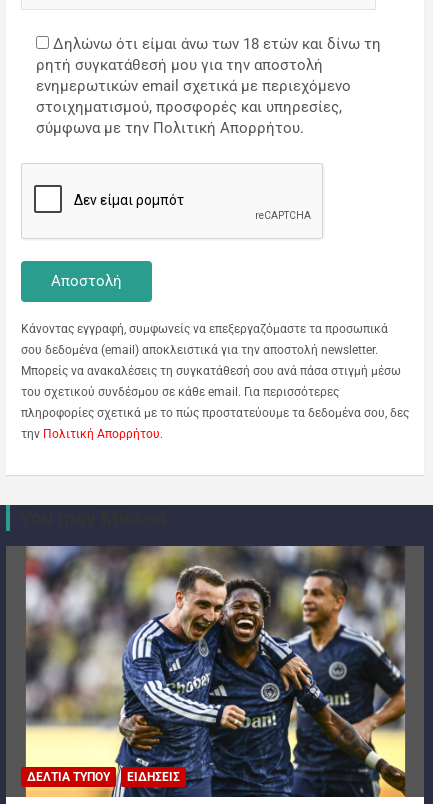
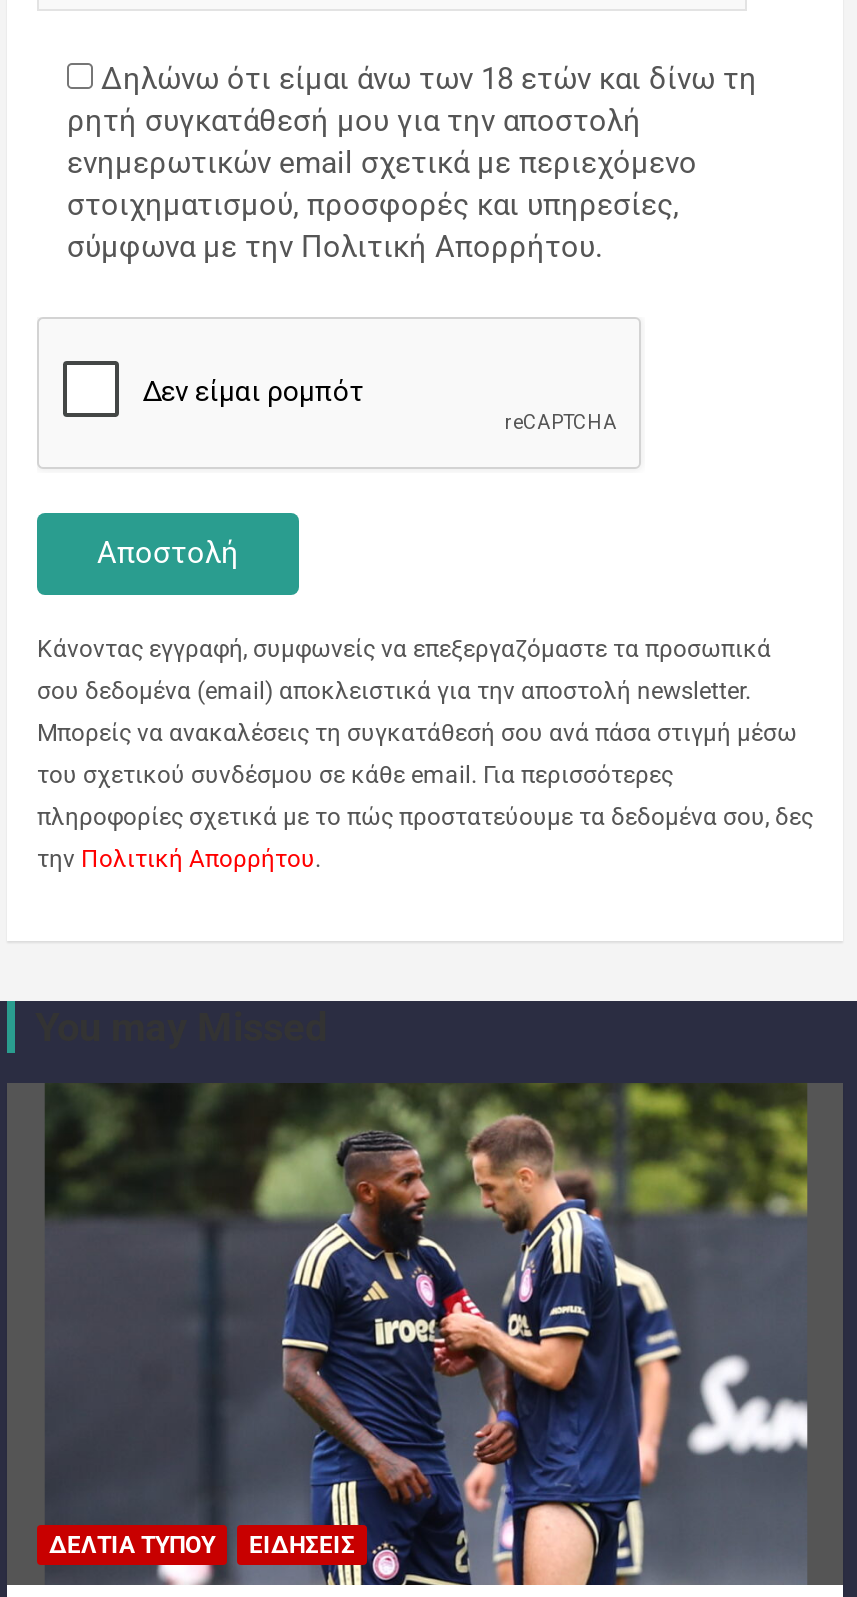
- [image]
+ [image]
